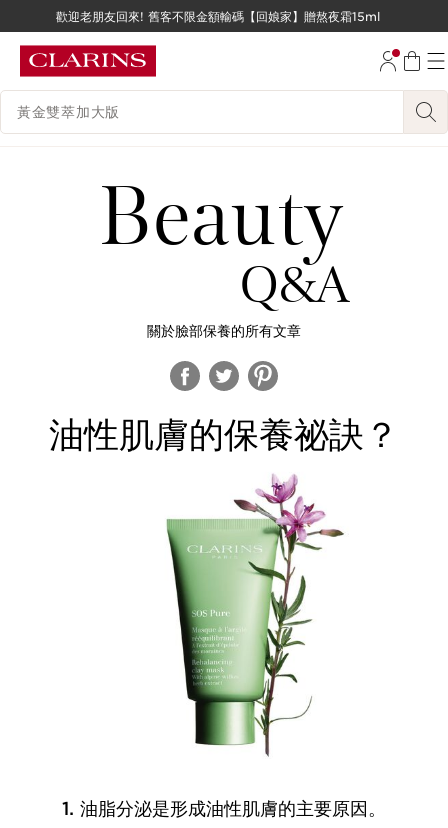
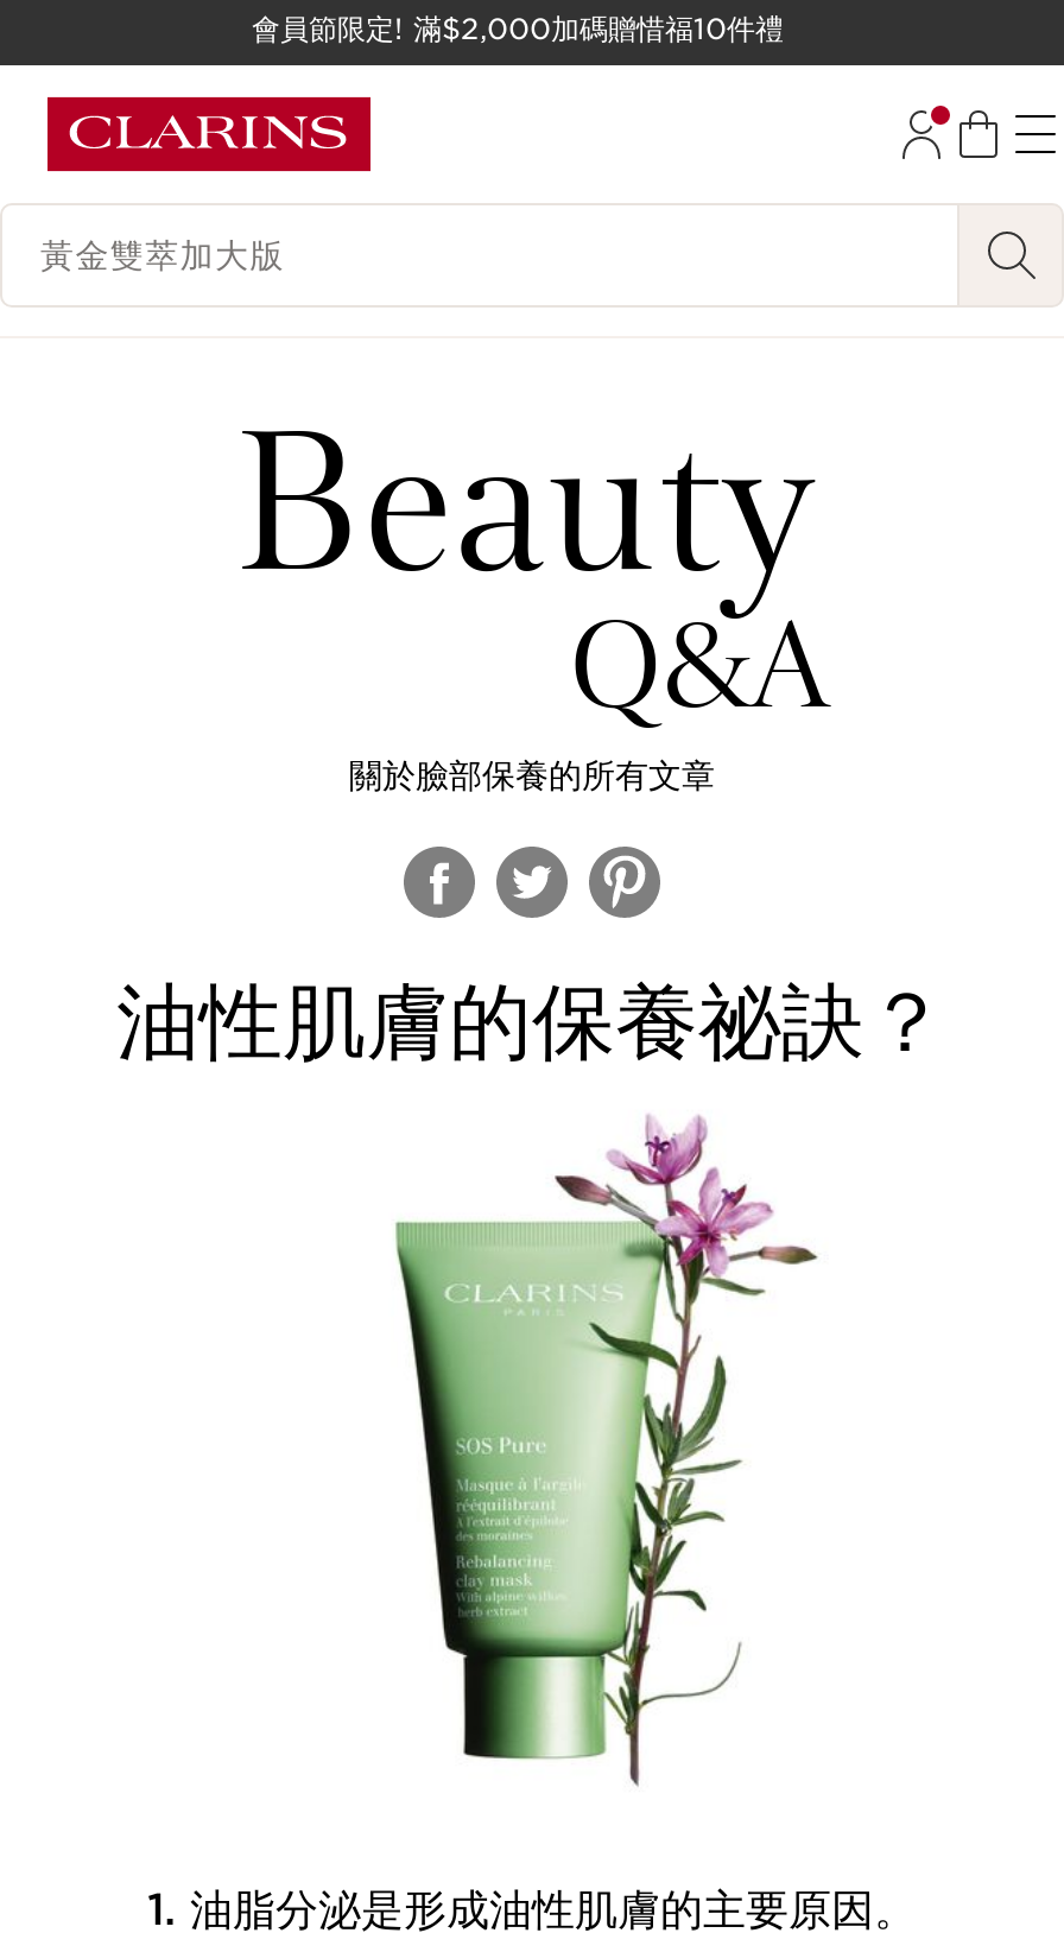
- 歡迎老朋友回來! 舊客不限金額輸碼【回娘家】贈熬夜霜15ml
+ 會員節限定! 滿$2,000加碼贈惜福10件禮
